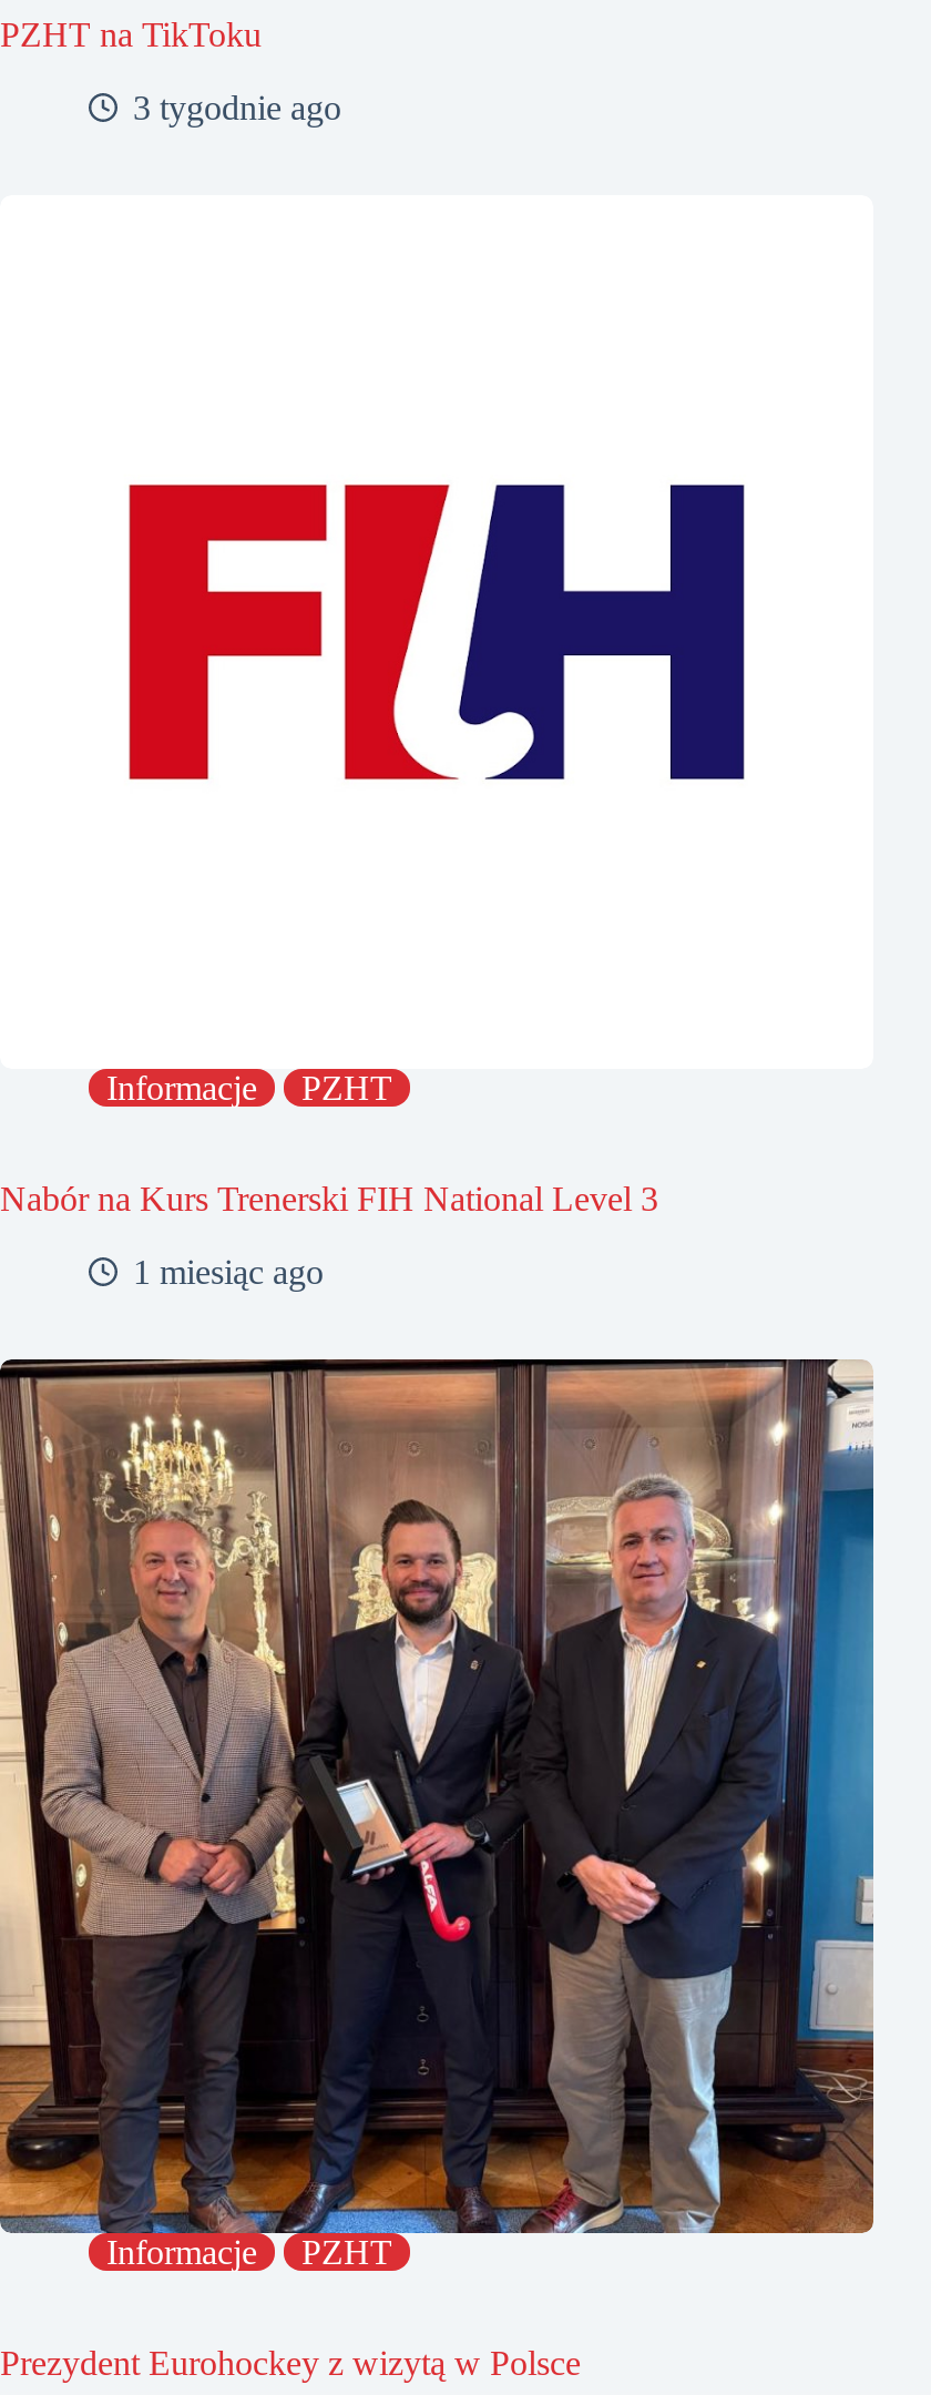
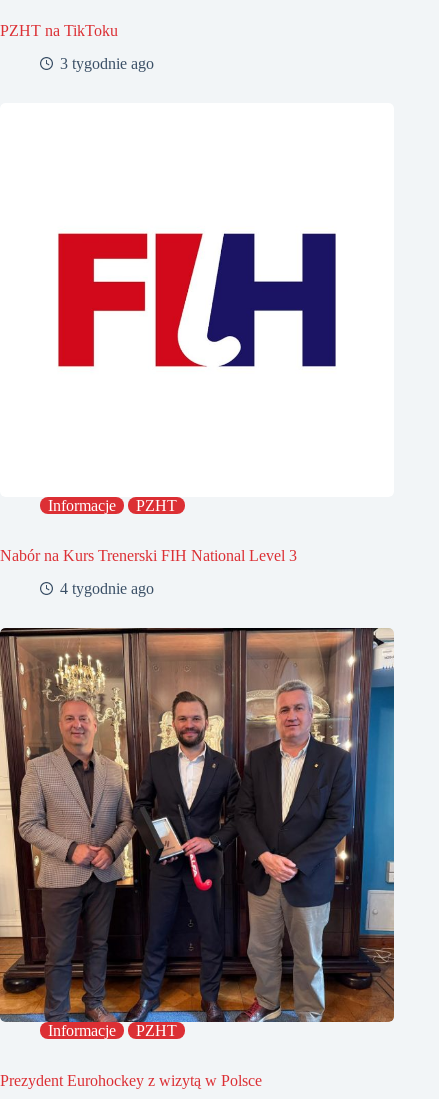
- 1 miesiąc ago
+ 4 tygodnie ago
